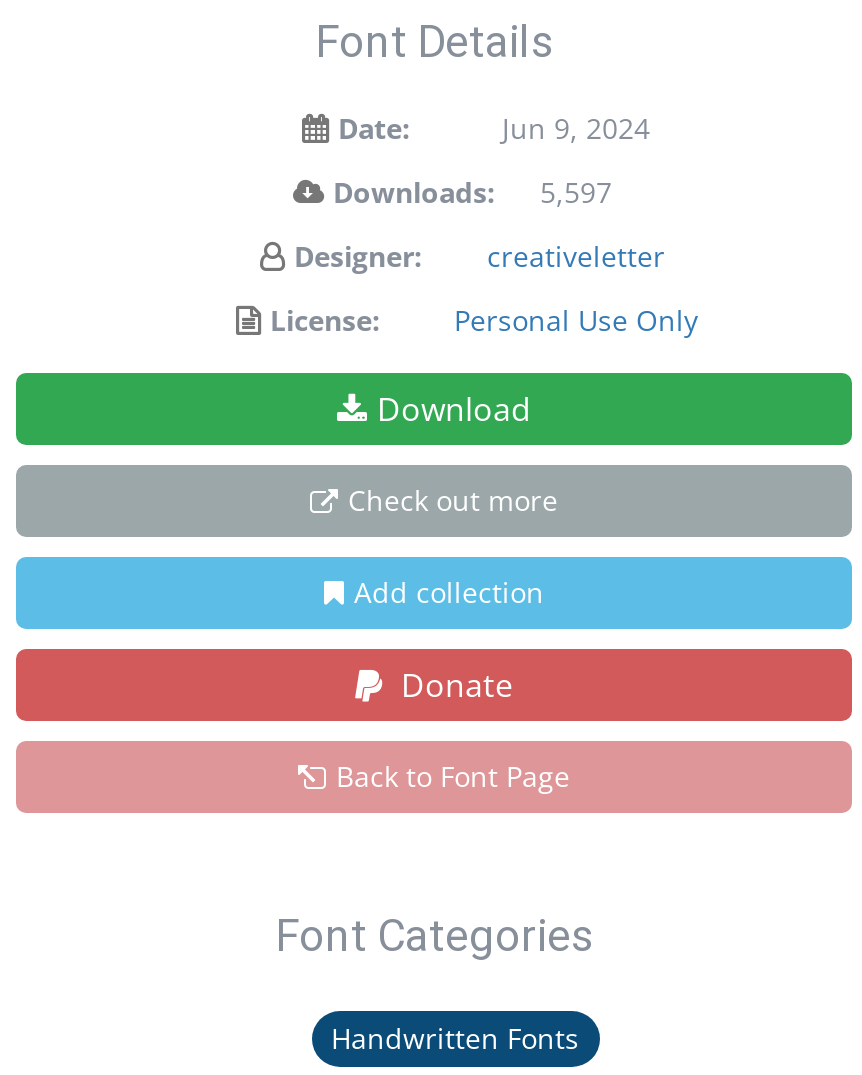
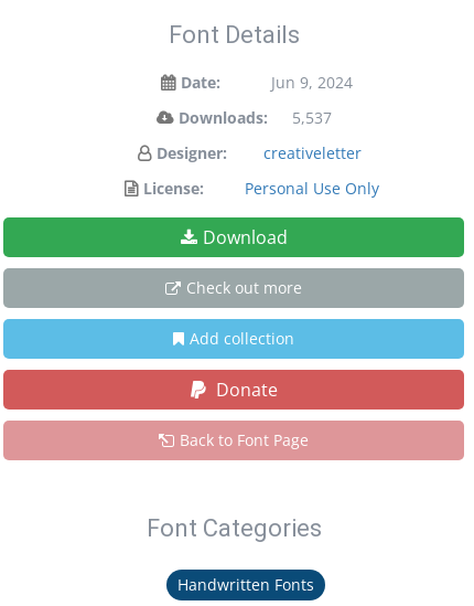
- Downloads: 5,597
+ Downloads: 5,537
